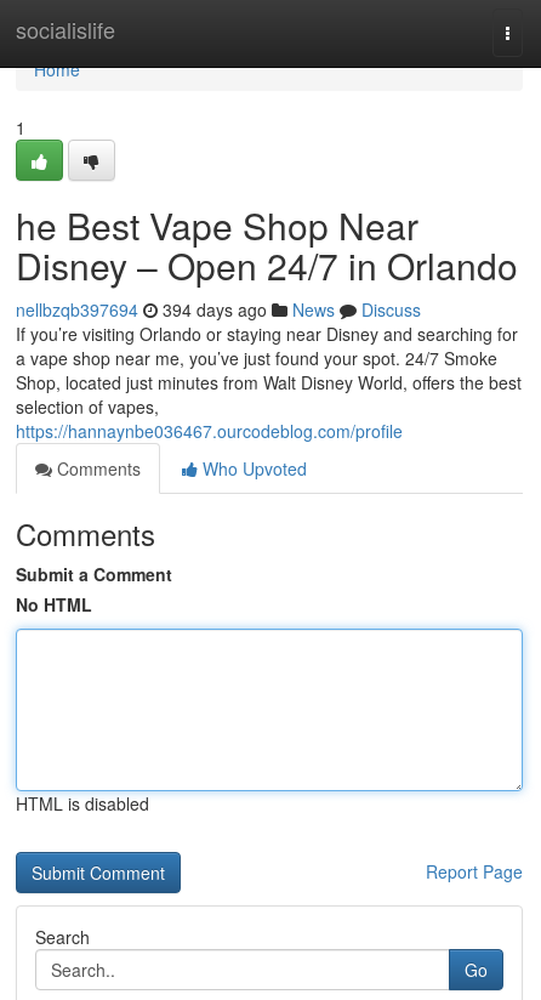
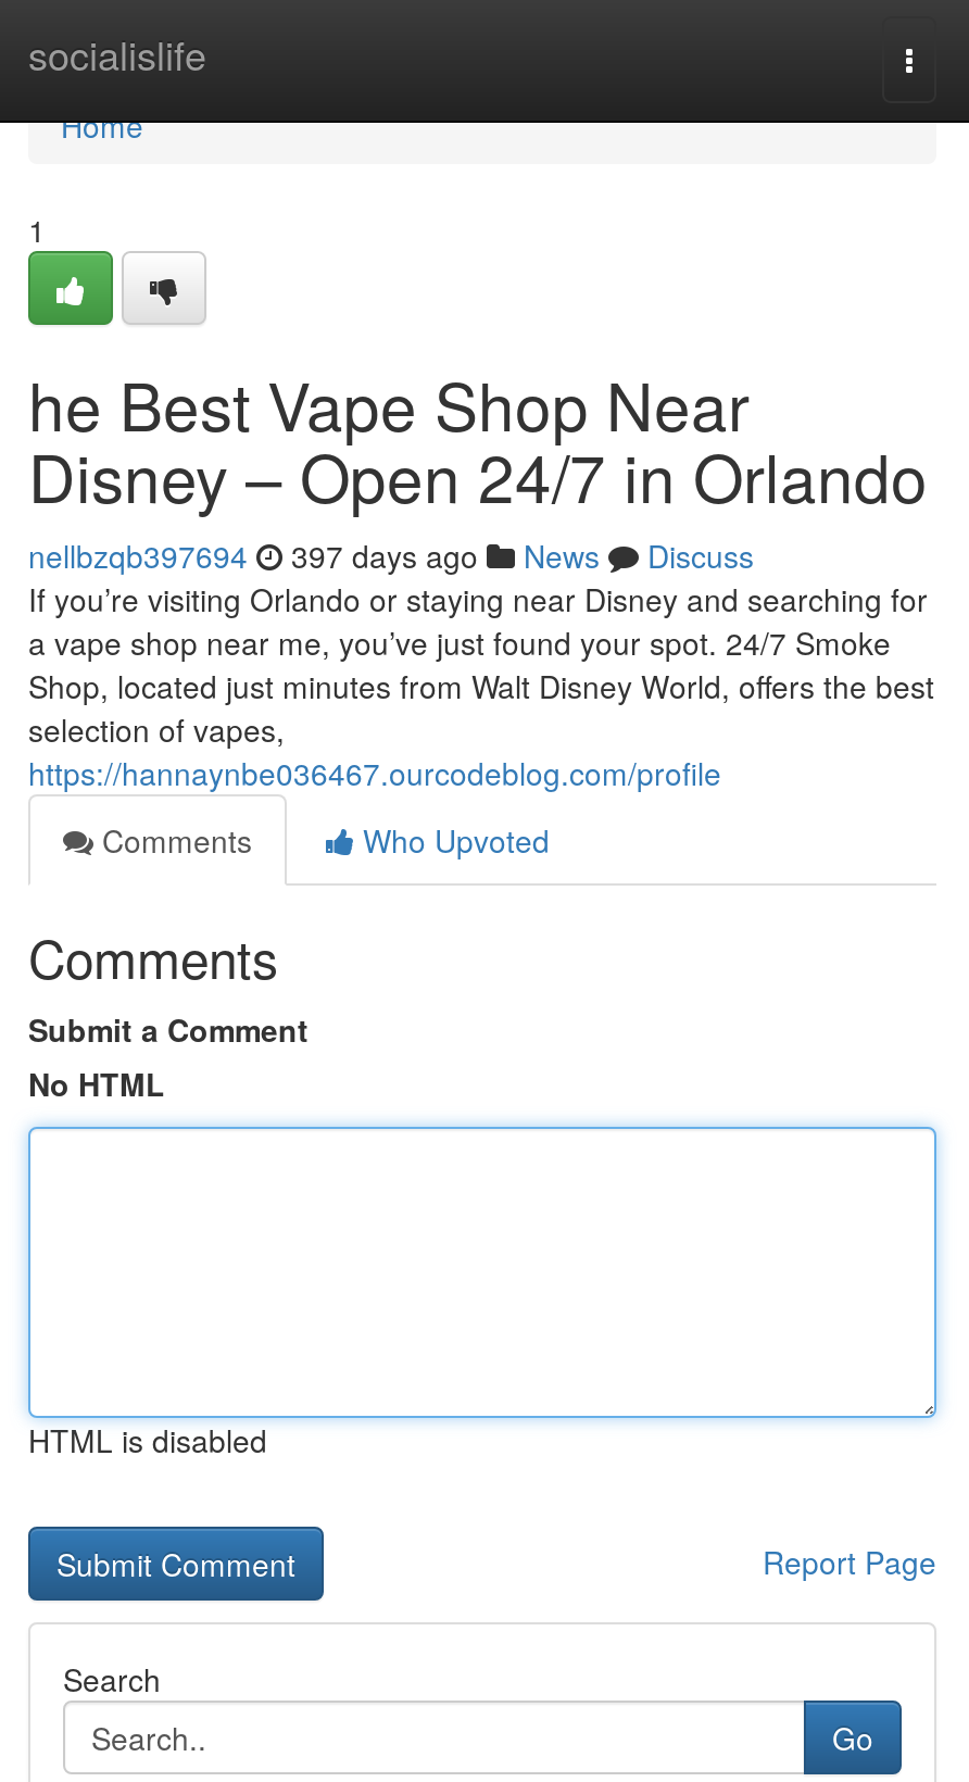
- nellbzqb397694 394 days ago News Discuss
+ nellbzqb397694 397 days ago News Discuss
